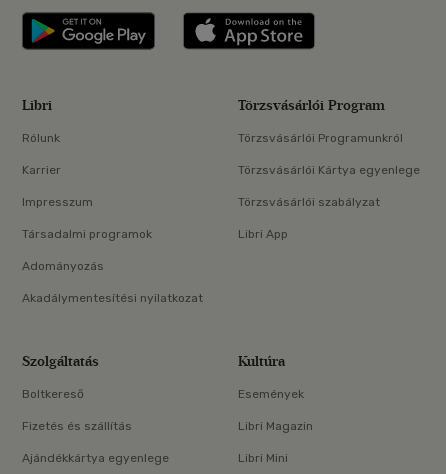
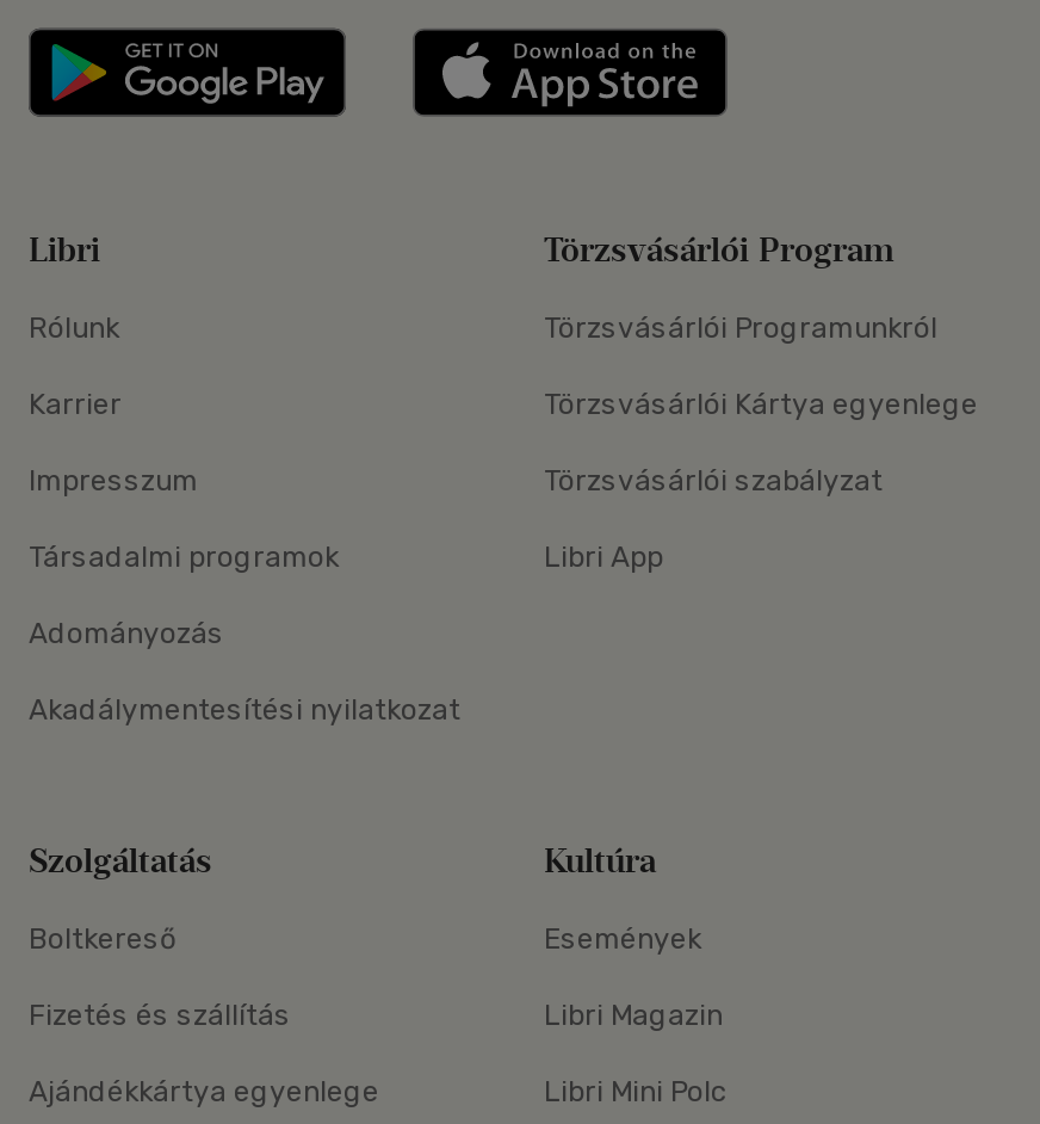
- Libri Mini
+ Libri Mini Polc
